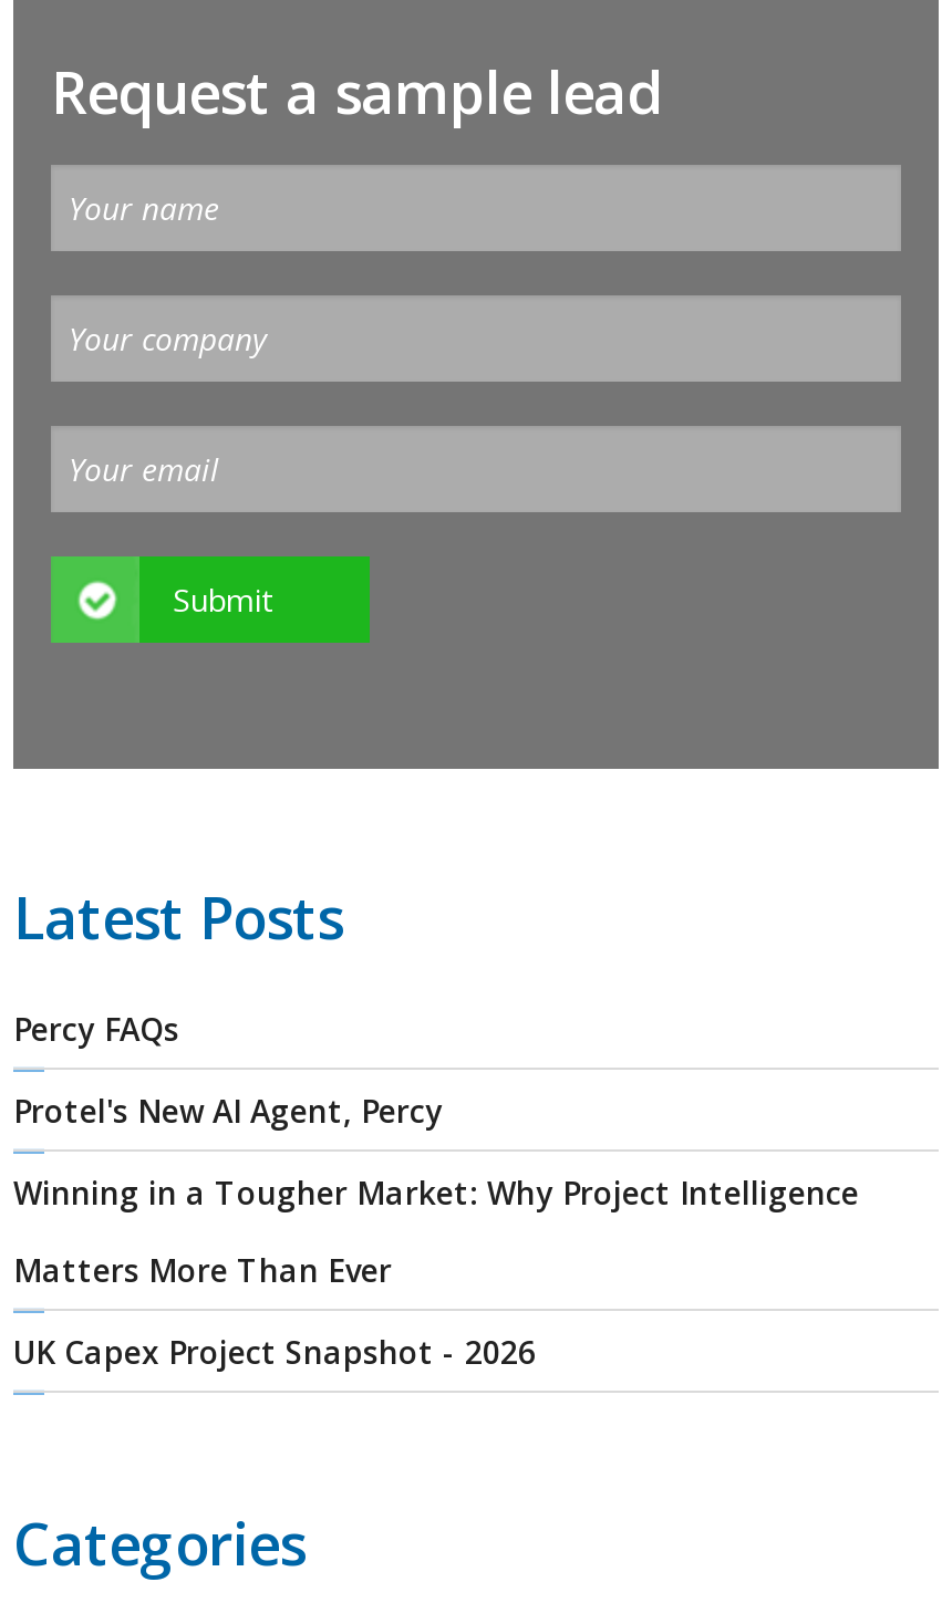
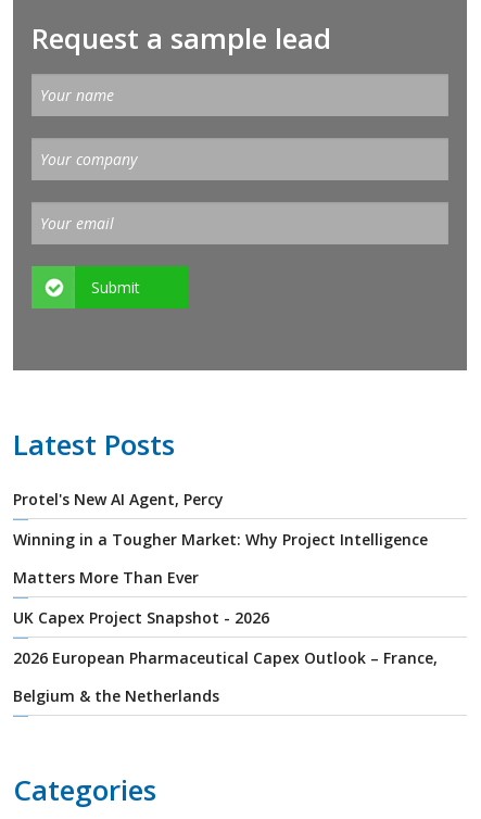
- Percy FAQs

moved up: Protel's New AI Agent, Percy | Winning in a Tougher Market: Why Project Intelligence | Matters More Than Ever | UK Capex Project Snapshot - 2026

+ 2026 European Pharmaceutical Capex Outlook – France,
+ Belgium & the Netherlands
